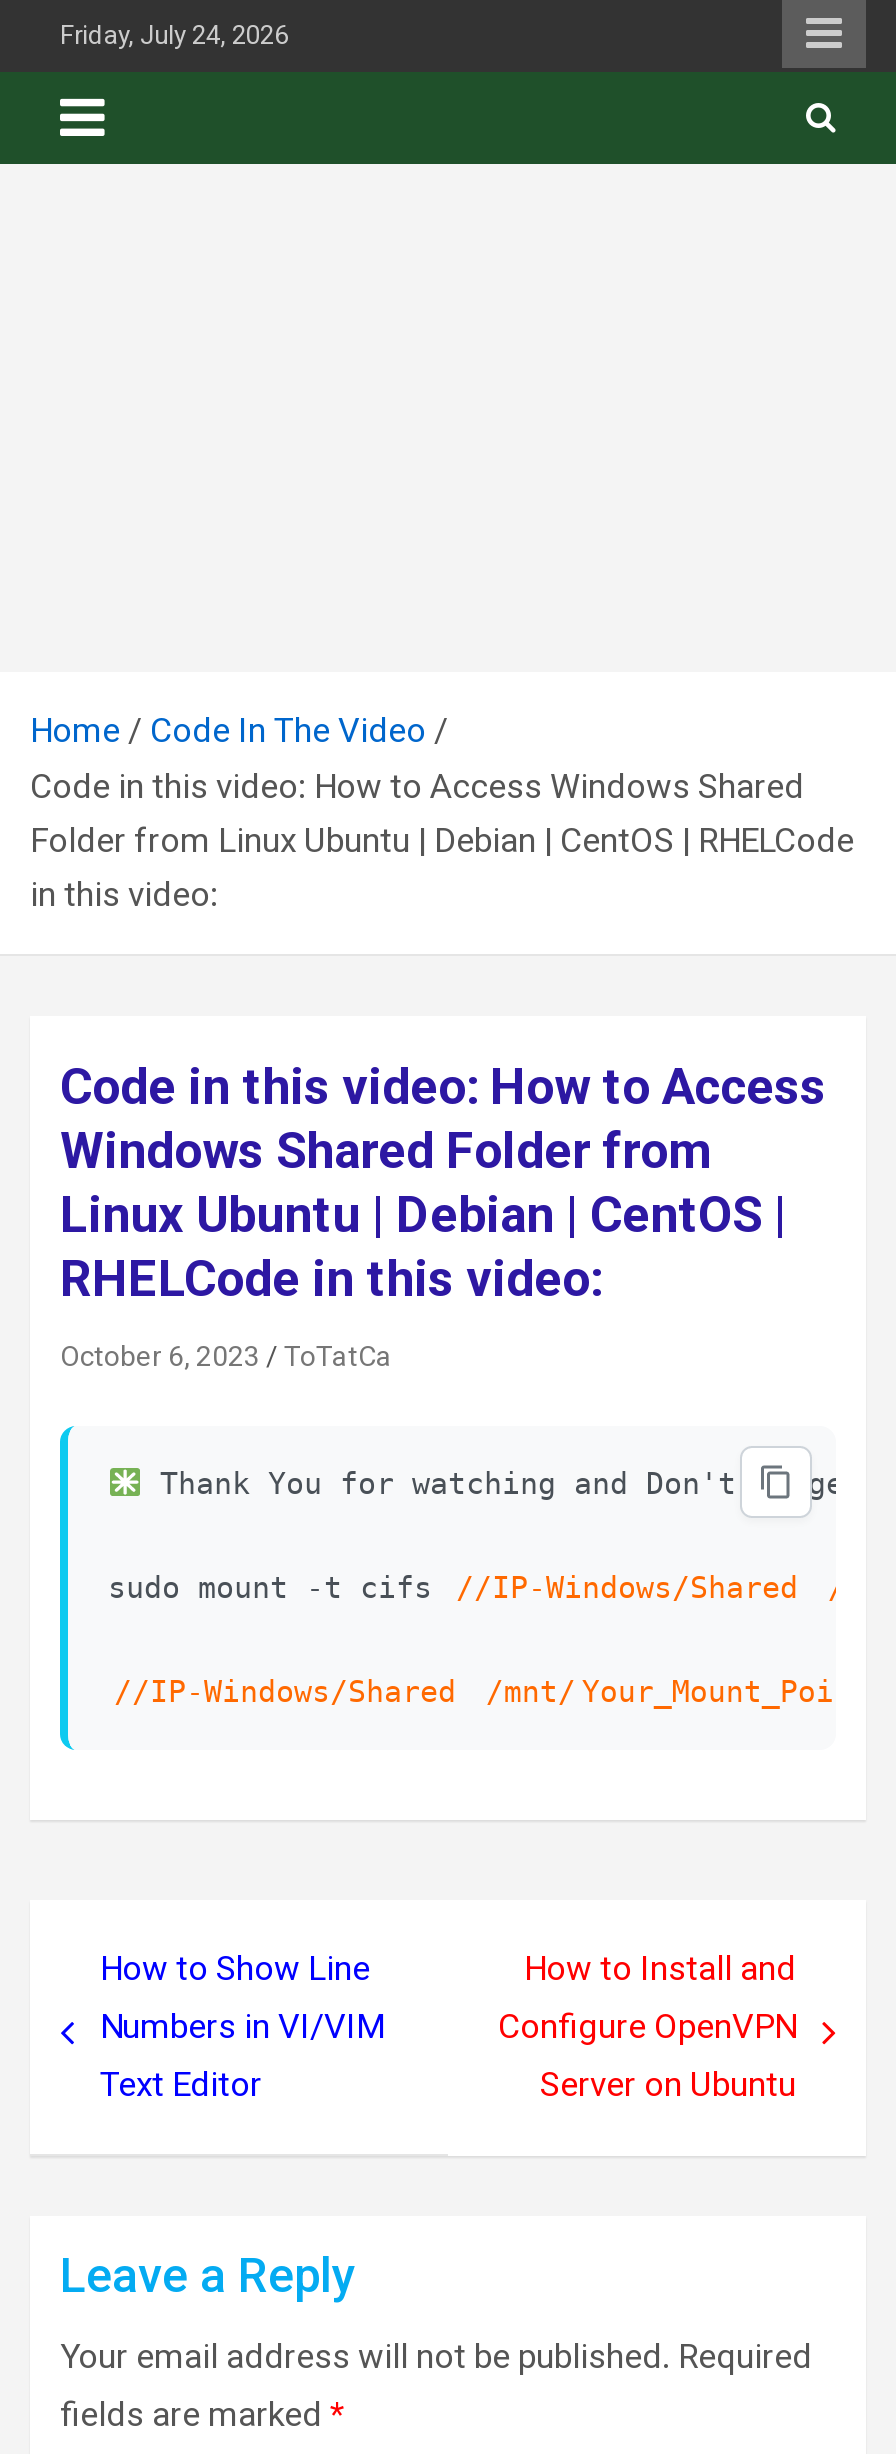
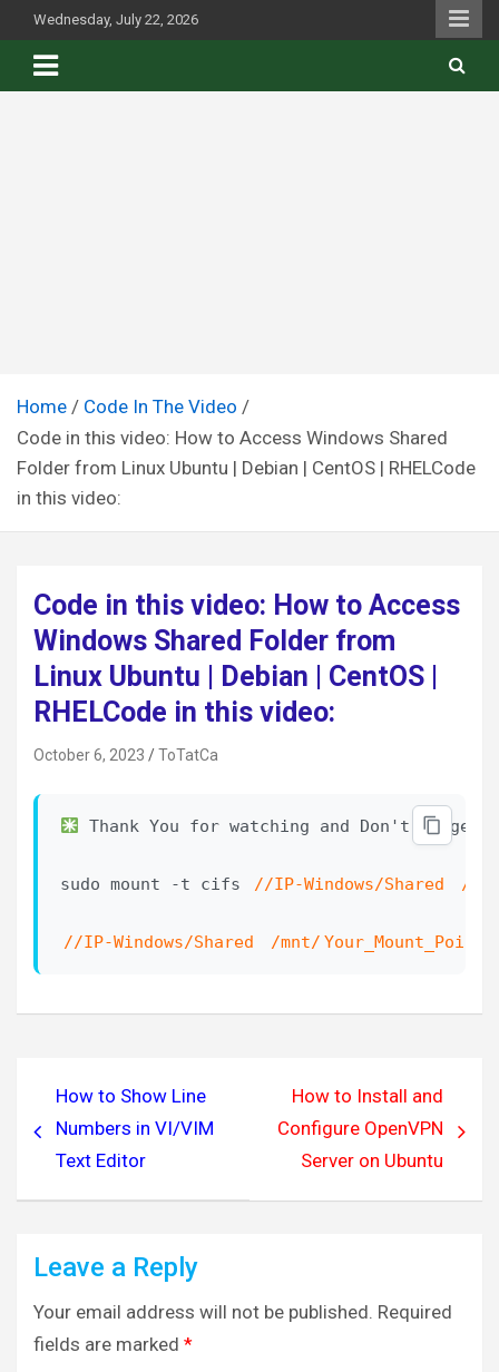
- Friday, July 24, 2026
+ Wednesday, July 22, 2026
